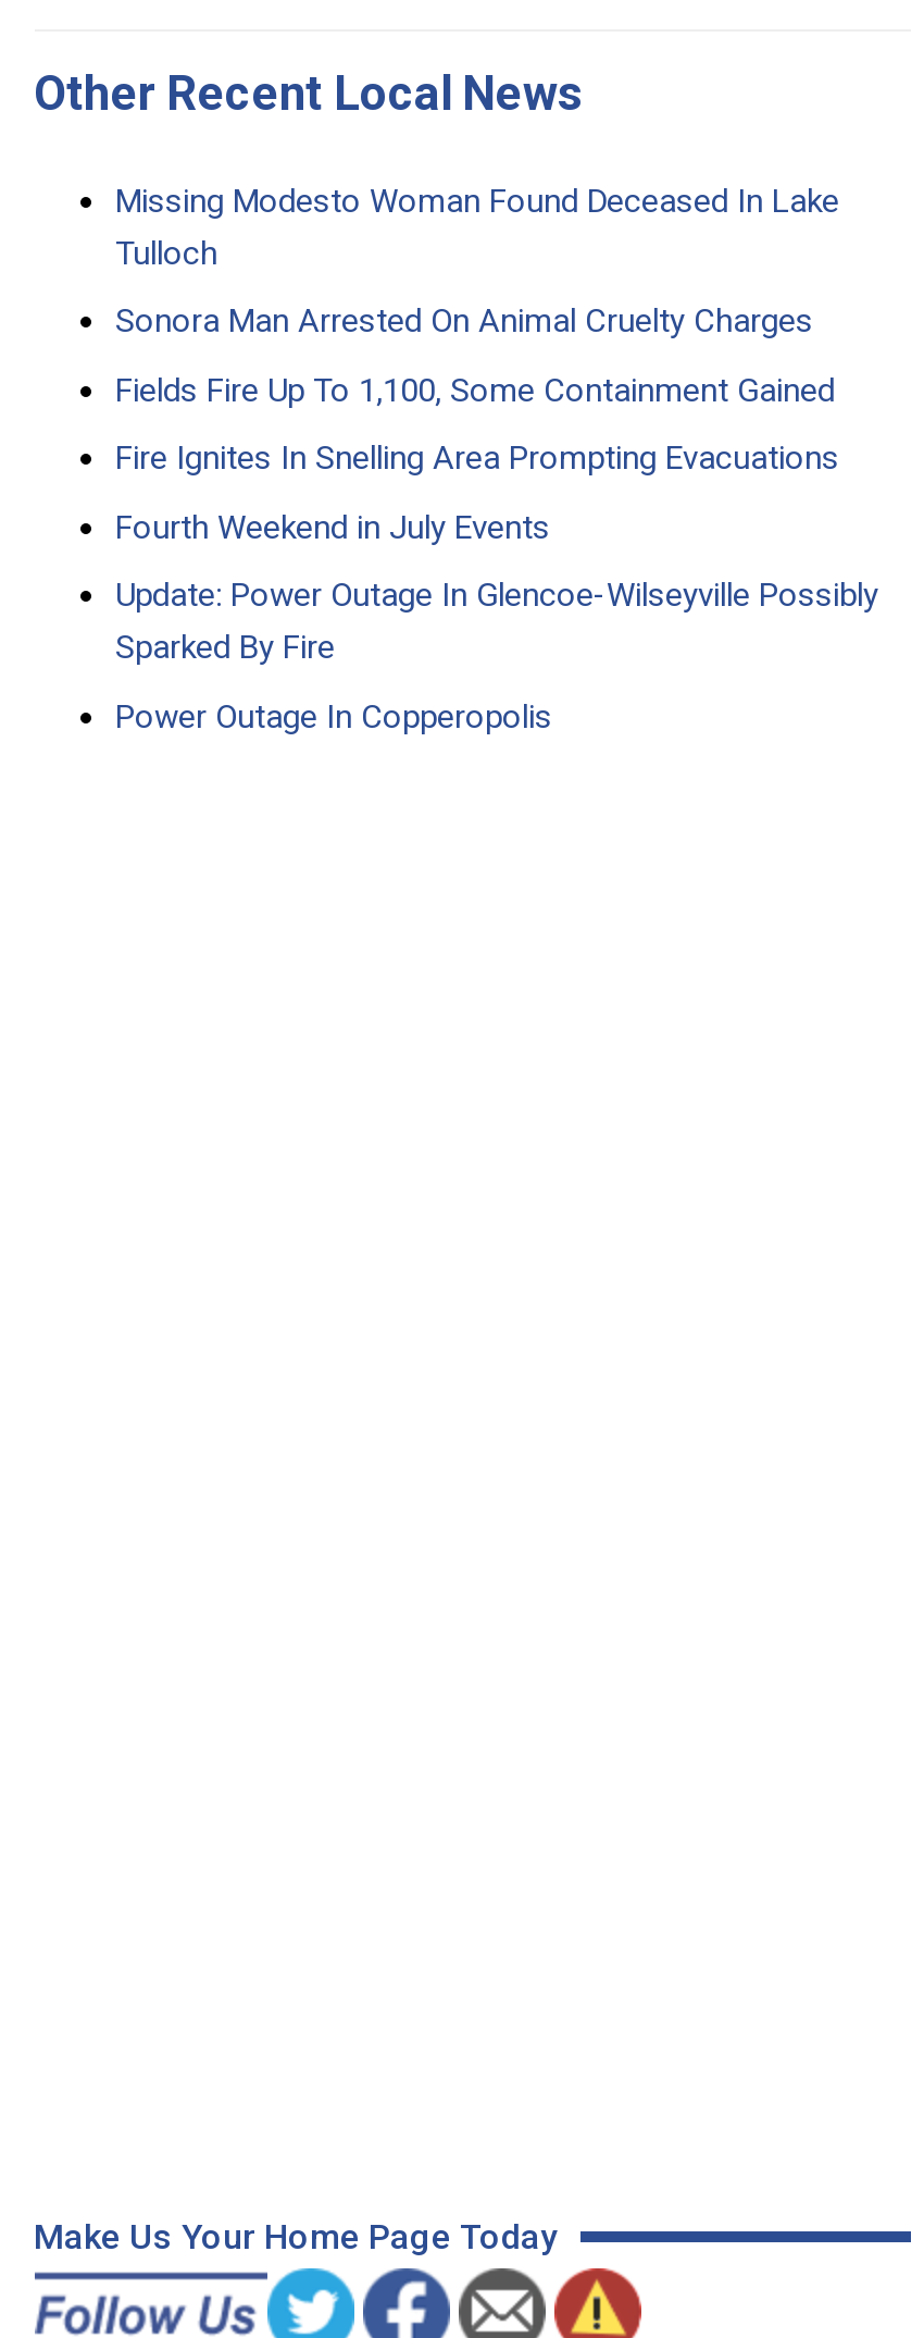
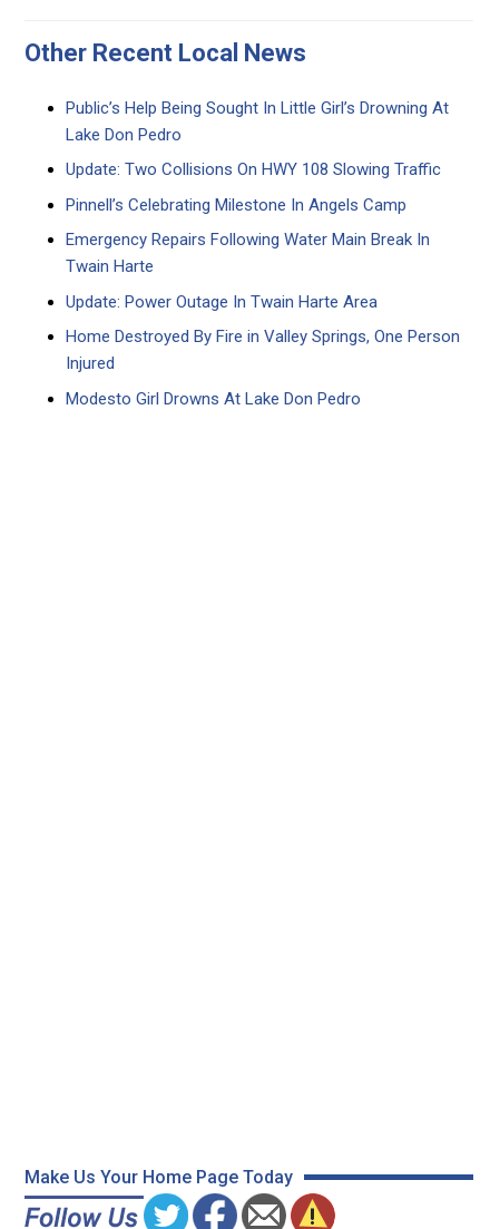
- Missing Modesto Woman Found Deceased In Lake
- Tulloch
+ Public’s Help Being Sought In Little Girl’s Drowning At
+ Lake Don Pedro

- Sonora Man Arrested On Animal Cruelty Charges
+ Update: Two Collisions On HWY 108 Slowing Traffic

- Fields Fire Up To 1,100, Some Containment Gained
+ Pinnell’s Celebrating Milestone In Angels Camp

- Fire Ignites In Snelling Area Prompting Evacuations
+ Emergency Repairs Following Water Main Break In
+ Twain Harte

- Fourth Weekend in July Events
+ Update: Power Outage In Twain Harte Area

- Update: Power Outage In Glencoe-Wilseyville Possibly
- Sparked By Fire
+ Home Destroyed By Fire in Valley Springs, One Person
+ Injured

- Power Outage In Copperopolis
+ Modesto Girl Drowns At Lake Don Pedro
